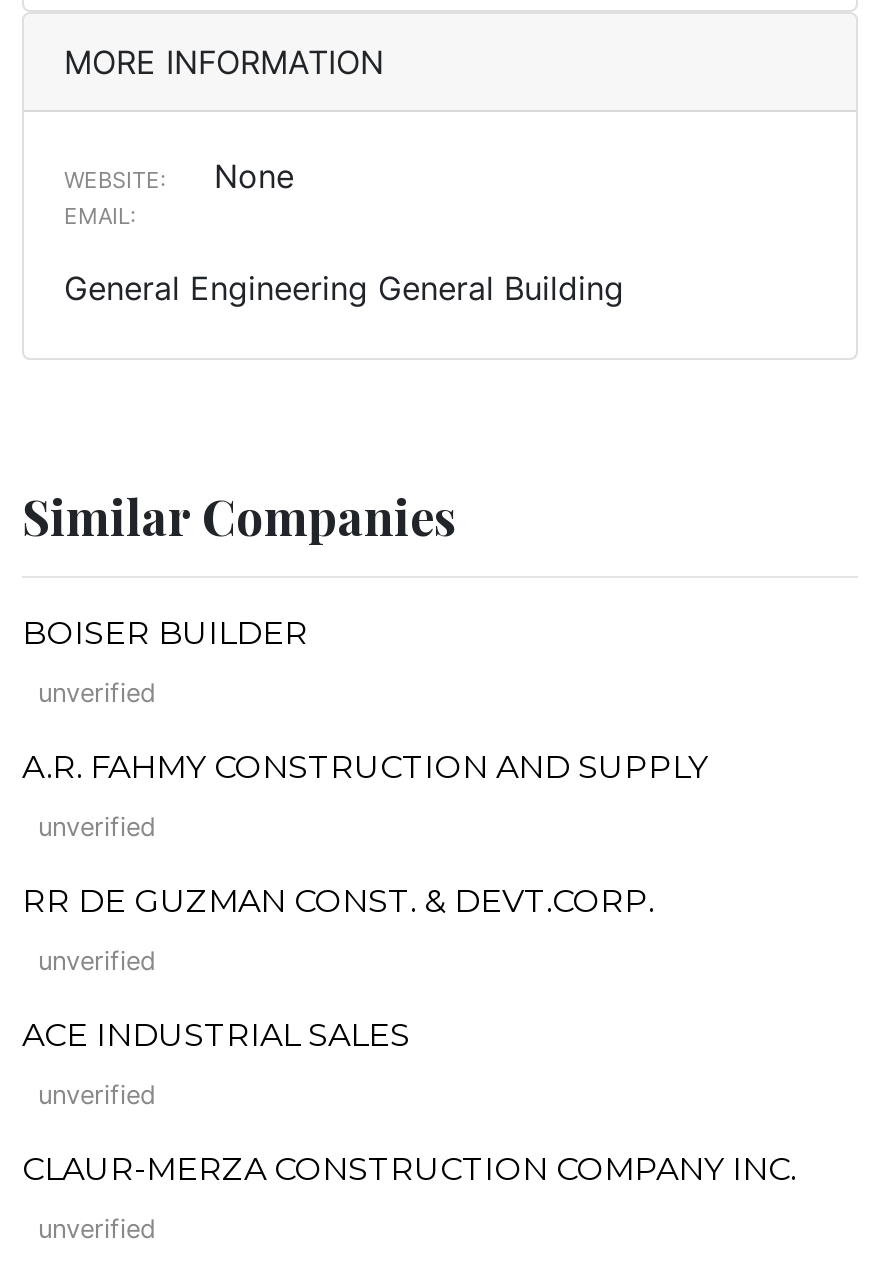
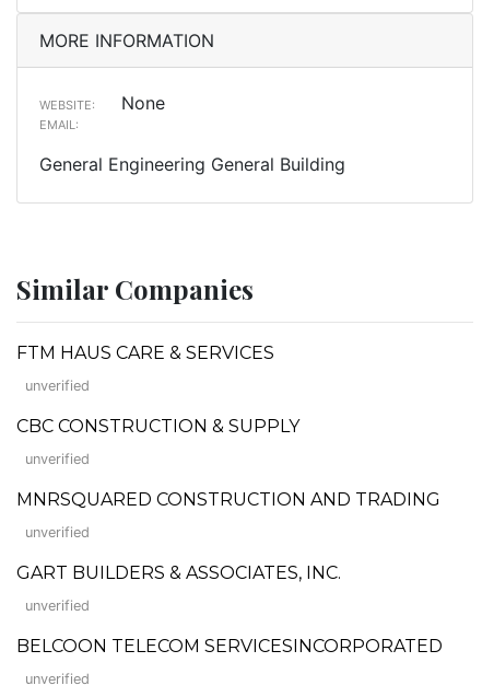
- BOISER BUILDER
+ FTM HAUS CARE & SERVICES

- A.R. FAHMY CONSTRUCTION AND SUPPLY
+ CBC CONSTRUCTION & SUPPLY

- RR DE GUZMAN CONST. & DEVT.CORP.
+ MNRSQUARED CONSTRUCTION AND TRADING

- ACE INDUSTRIAL SALES
+ GART BUILDERS & ASSOCIATES, INC.

- CLAUR-MERZA CONSTRUCTION COMPANY INC.
+ BELCOON TELECOM SERVICESINCORPORATED
